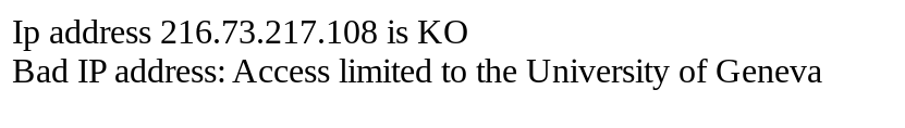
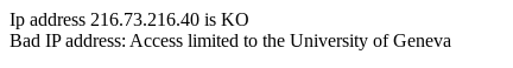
- Ip address 216.73.217.108 is KO
+ Ip address 216.73.216.40 is KO
